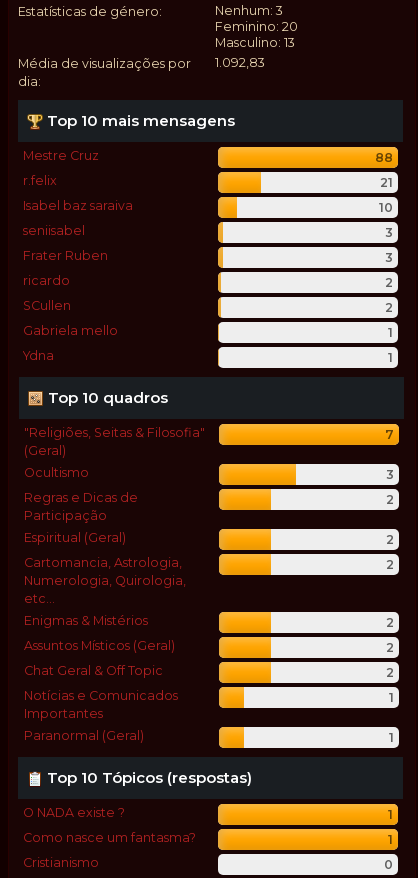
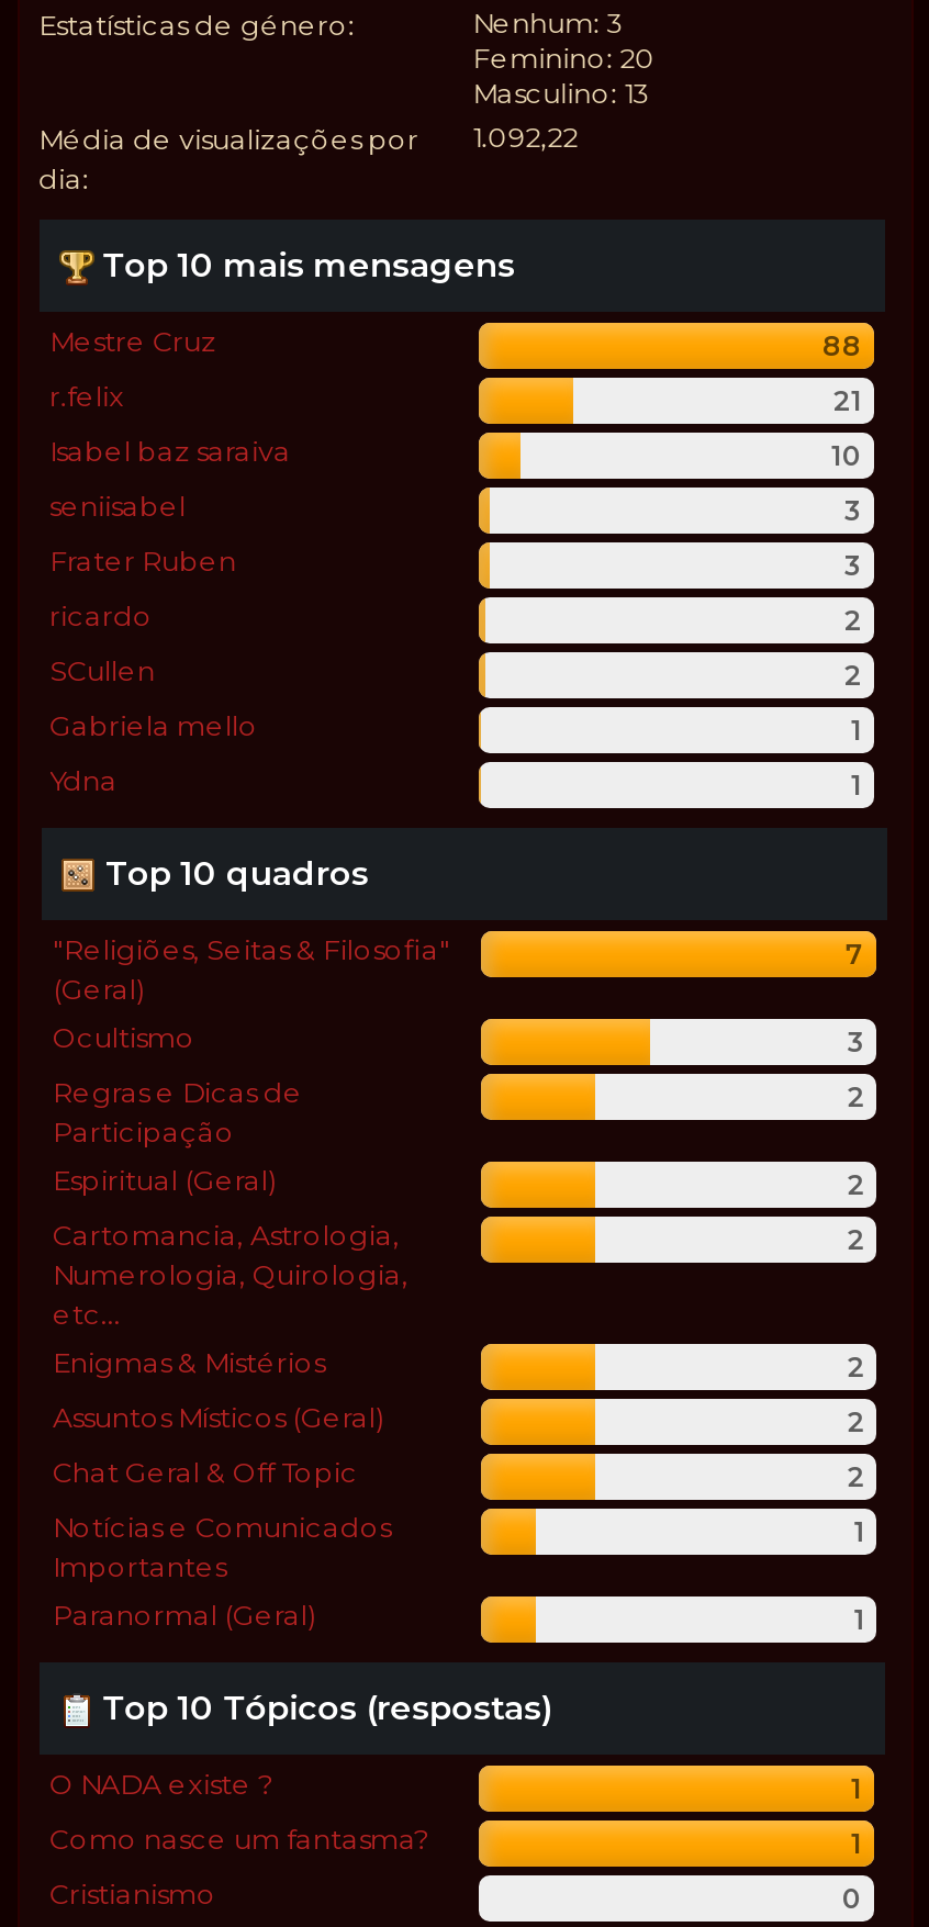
- Média de visualizações por 1.092,83
+ Média de visualizações por 1.092,22
